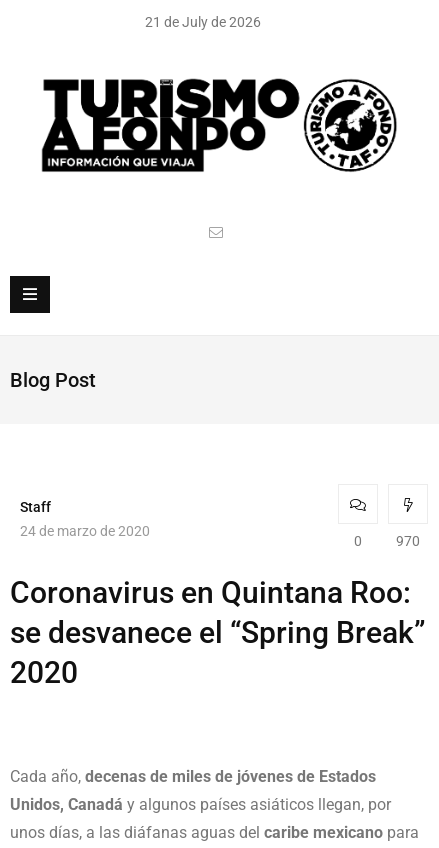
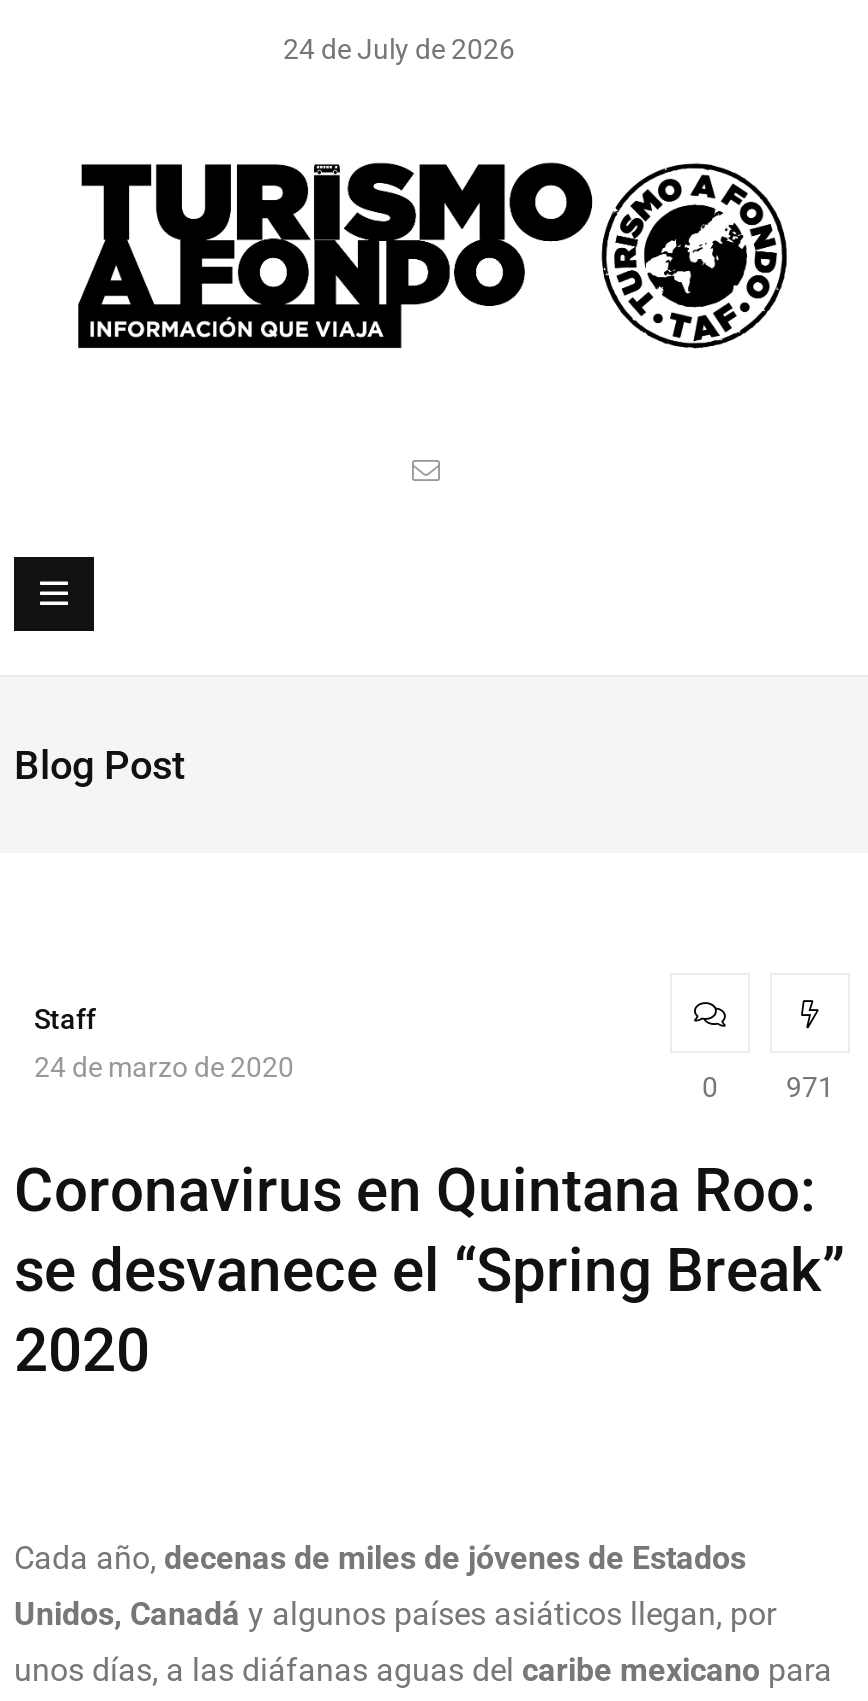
- 21 de July de 2026
+ 24 de July de 2026

- 970
+ 971
